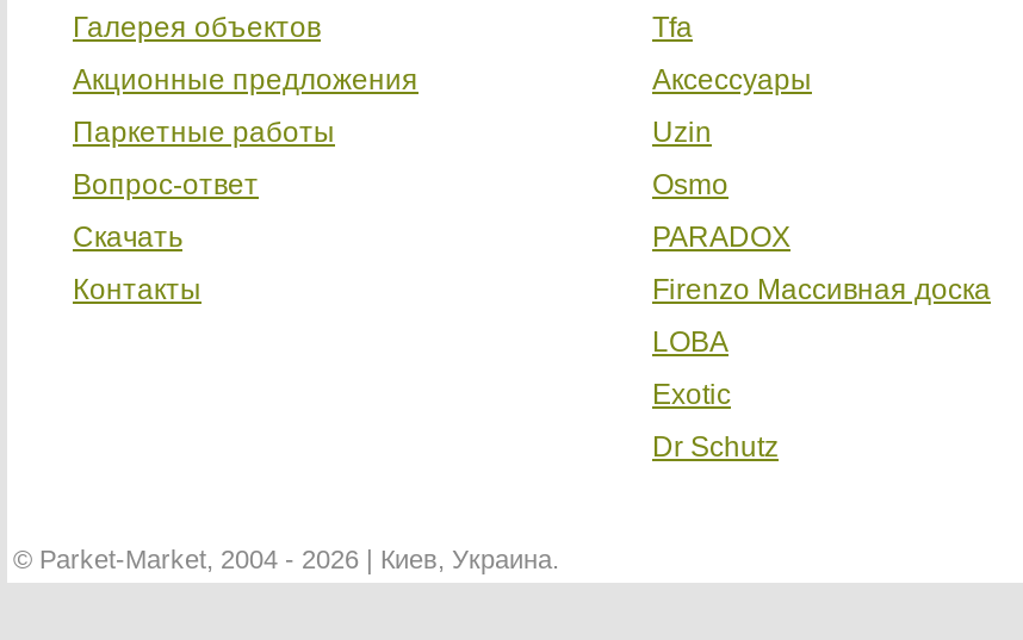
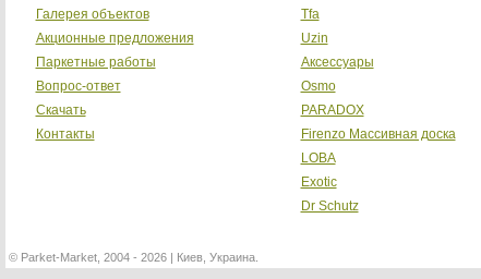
moved down: Аксессуары

moved up: Uzin
